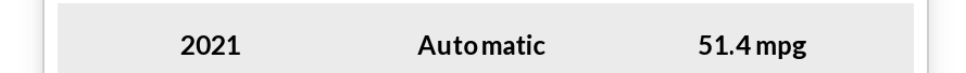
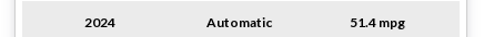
- 2021
+ 2024
